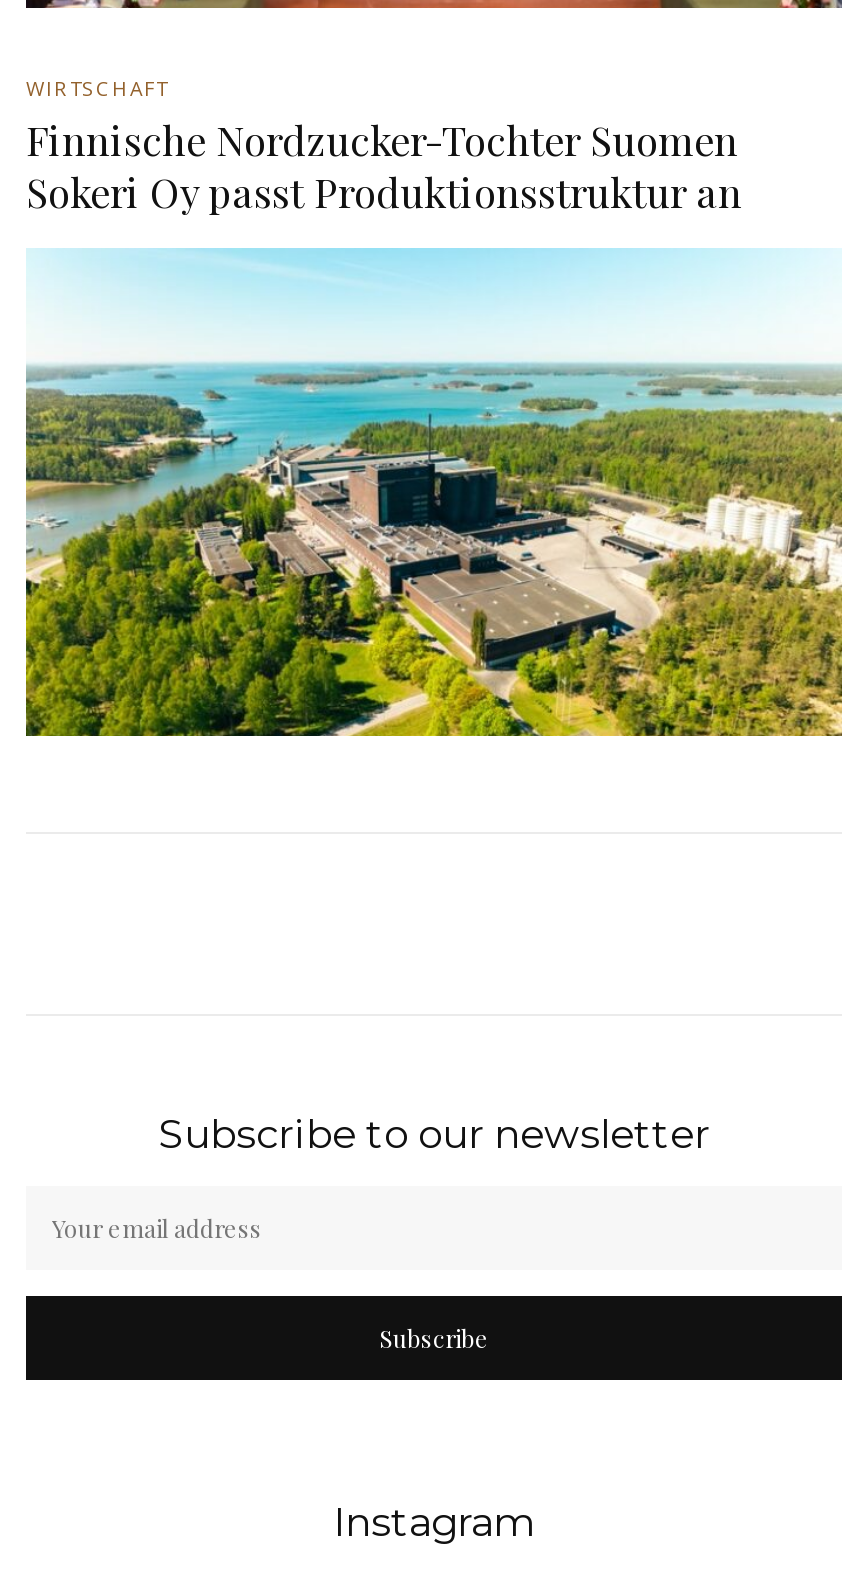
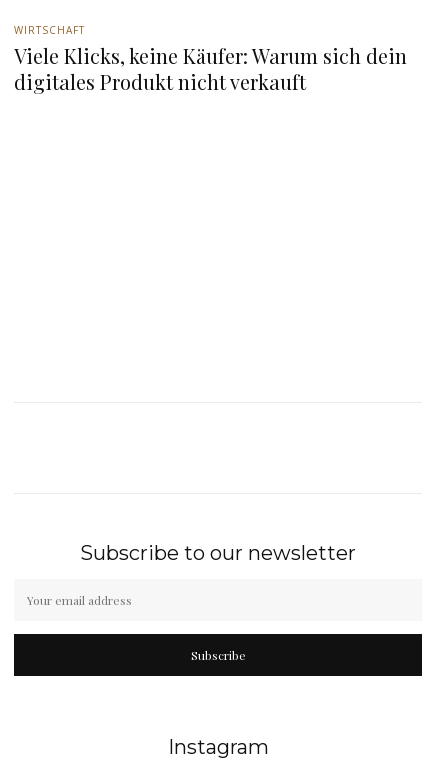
- Finnische Nordzucker-Tochter Suomen
- Sokeri Oy passt Produktionsstruktur an
+ Viele Klicks, keine Käufer: Warum sich dein
+ digitales Produkt nicht verkauft

- [image]
